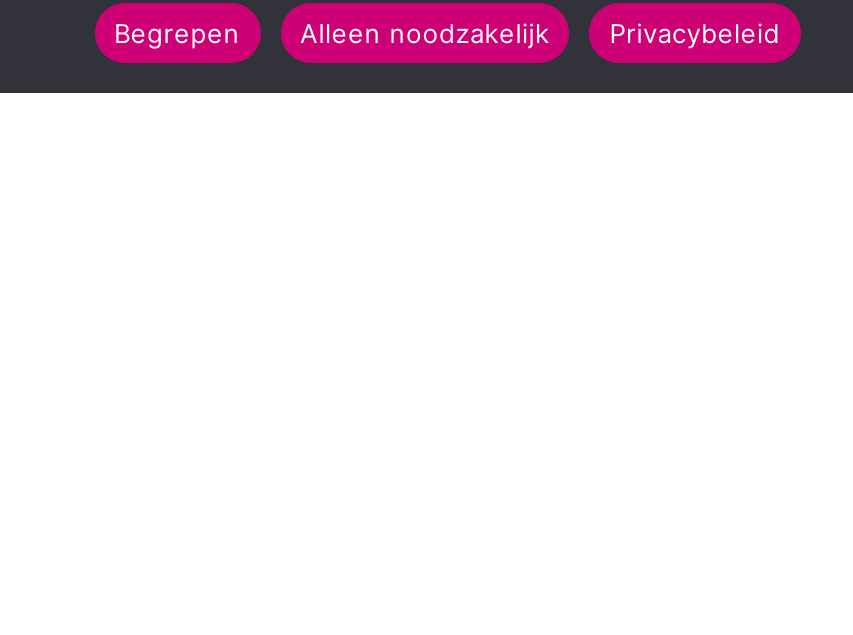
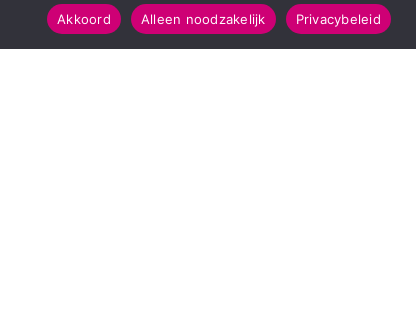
- Begrepen
+ Akkoord
